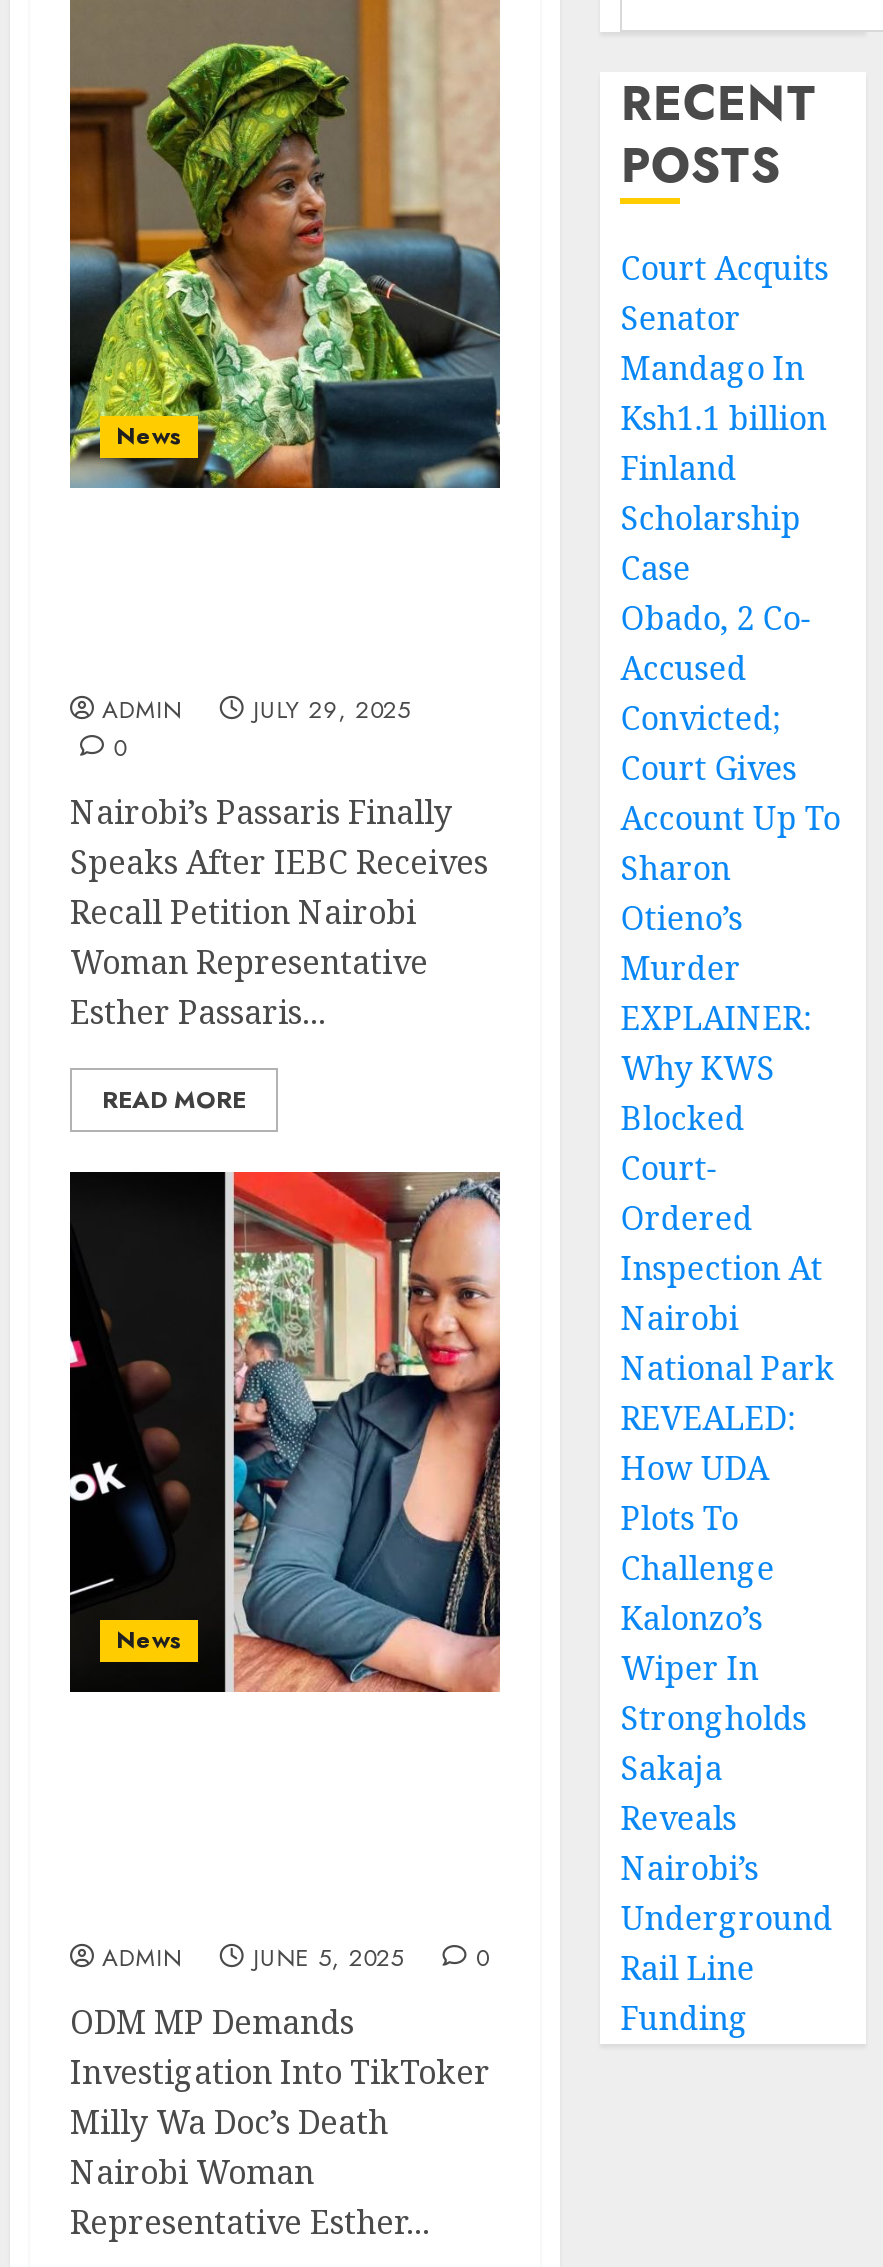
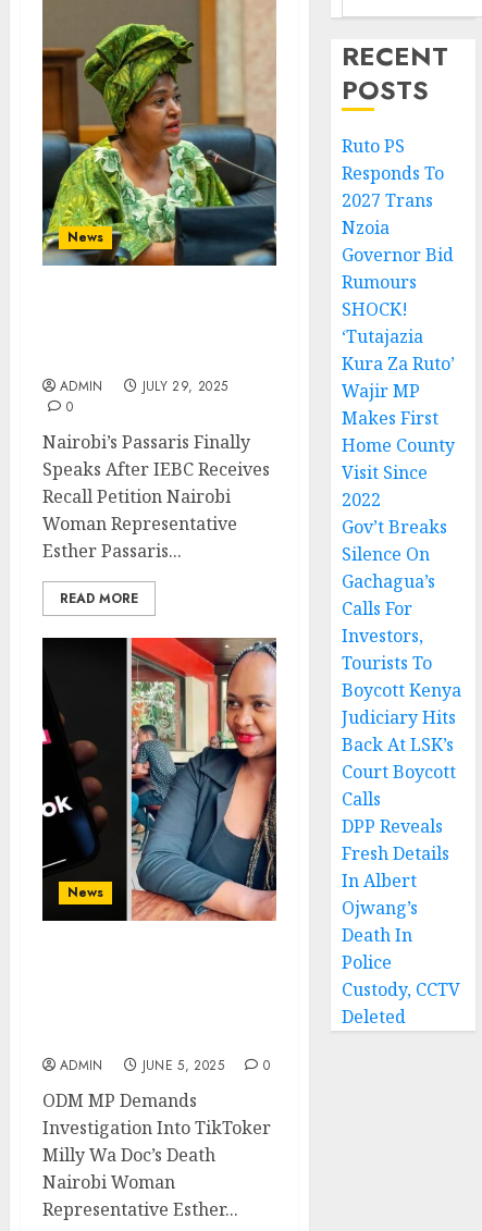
- Court Acquits
- Senator
- Mandago In
- Ksh1.1 billion
- Finland
- Scholarship
- Case
- Obado, 2 Co-
- Accused
- Convicted;
- Court Gives
- Account Up To
- Sharon
- Otieno’s
- Murder
- EXPLAINER:
- Why KWS
- Blocked
- Court-
- Ordered
- Inspection At
- Nairobi
- National Park
- REVEALED:
- How UDA
- Plots To
- Challenge
- Kalonzo’s
- Wiper In
- Strongholds
- Sakaja
- Reveals
- Nairobi’s
- Underground
- Rail Line
- Funding
+ Ruto PS
+ Responds To
+ 2027 Trans
+ Nzoia
+ Governor Bid
+ Rumours
+ SHOCK!
+ ‘Tutajazia
+ Kura Za Ruto’
+ Wajir MP
+ Makes First
+ Home County
+ Visit Since
+ 2022
+ Gov’t Breaks
+ Silence On
+ Gachagua’s
+ Calls For
+ Investors,
+ Tourists To
+ Boycott Kenya
+ Judiciary Hits
+ Back At LSK’s
+ Court Boycott
+ Calls
+ DPP Reveals
+ Fresh Details
+ In Albert
+ Ojwang’s
+ Death In
+ Police
+ Custody, CCTV
+ Deleted
